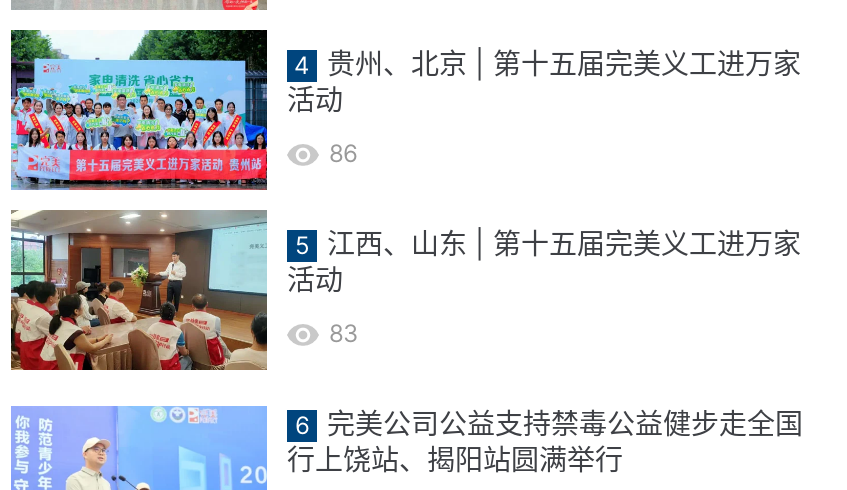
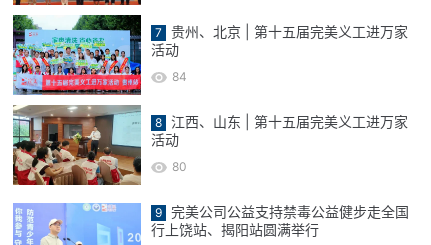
- 86
+ 84

- 83
+ 80
